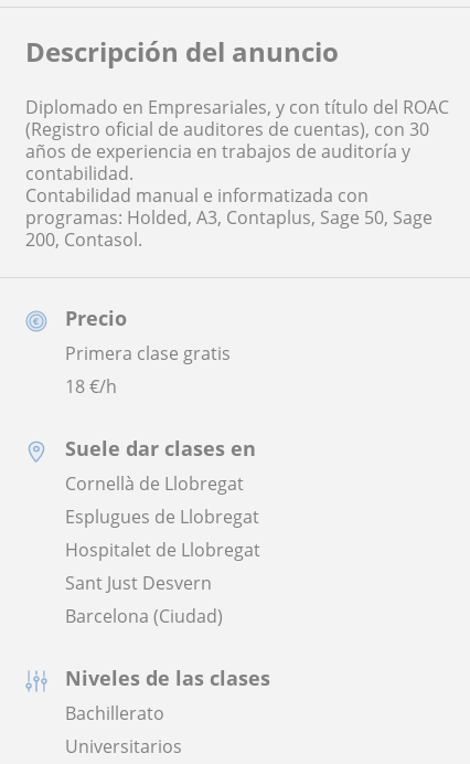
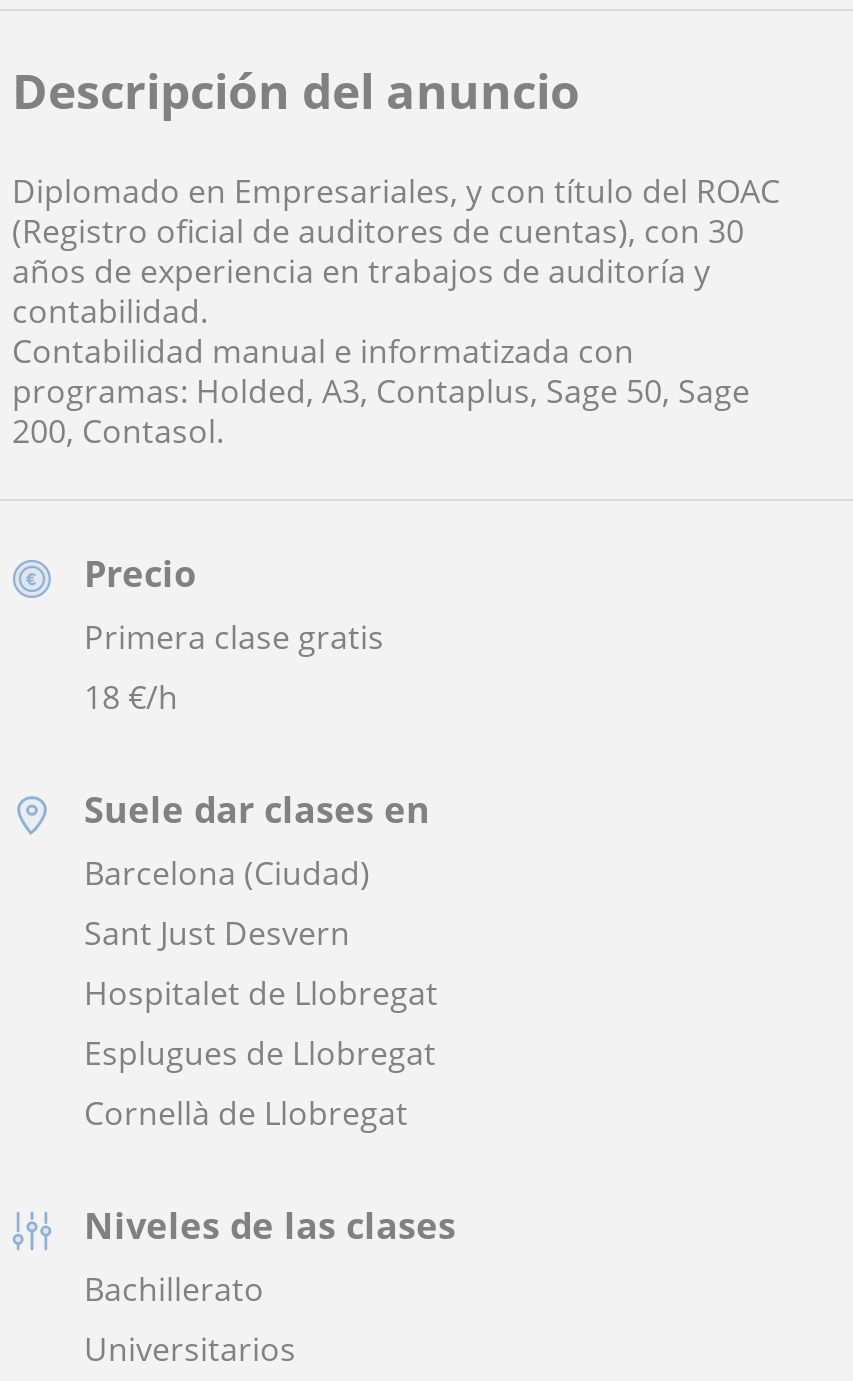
moved down: Cornellà de Llobregat

moved up: Esplugues de Llobregat | Hospitalet de Llobregat | Sant Just Desvern | Barcelona (Ciudad)
